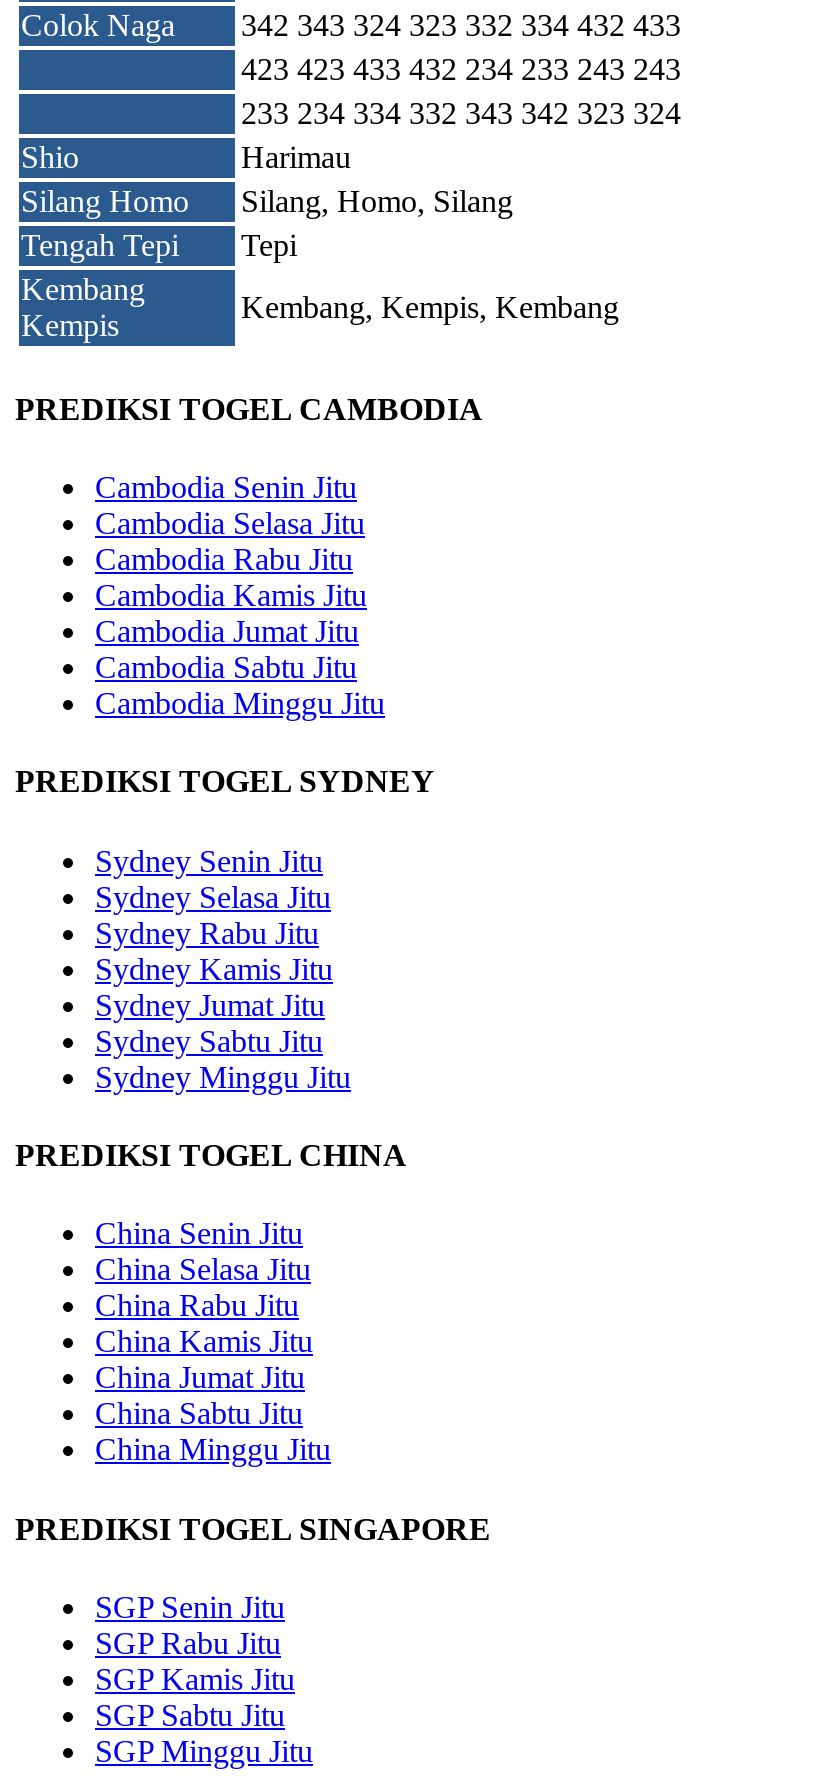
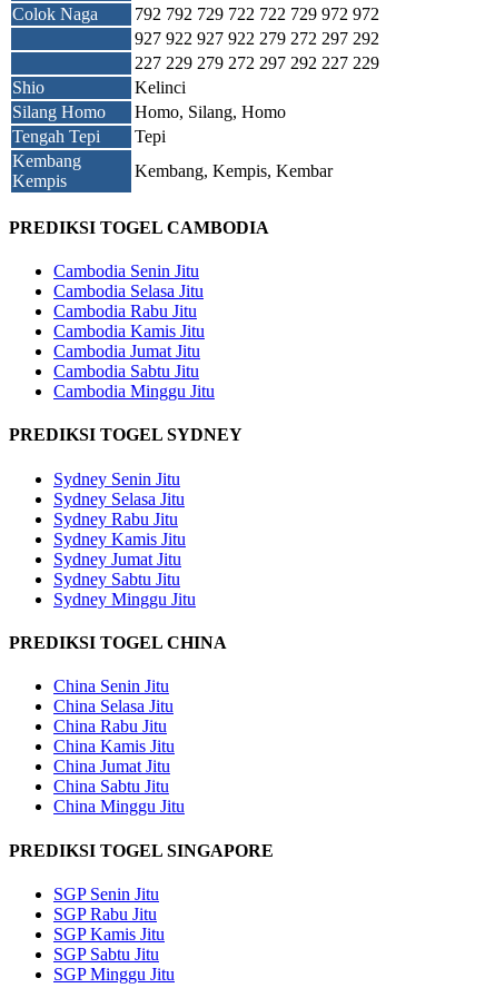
- Colok Naga 342 343 324 323 332 334 432 433
+ Colok Naga 792 792 729 722 722 729 972 972

- 423 423 433 432 234 233 243 243
+ 927 922 927 922 279 272 297 292

- 233 234 334 332 343 342 323 324
+ 227 229 279 272 297 292 227 229

- Harimau
+ Kelinci

- Silang, Homo, Silang
+ Homo, Silang, Homo

- Kembang, Kempis, Kembang
+ Kembang, Kempis, Kembar
